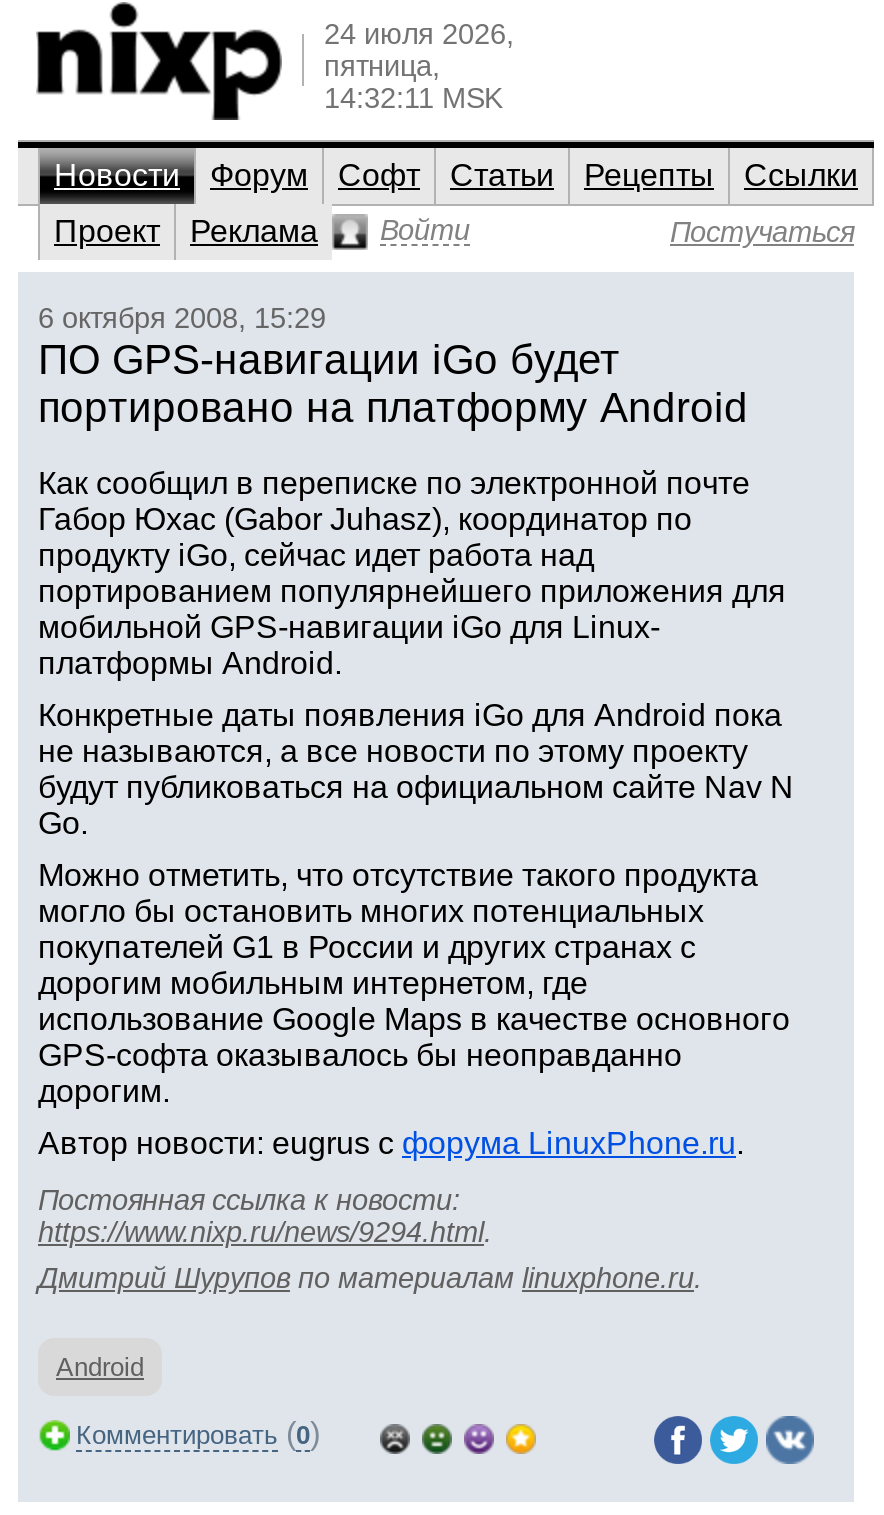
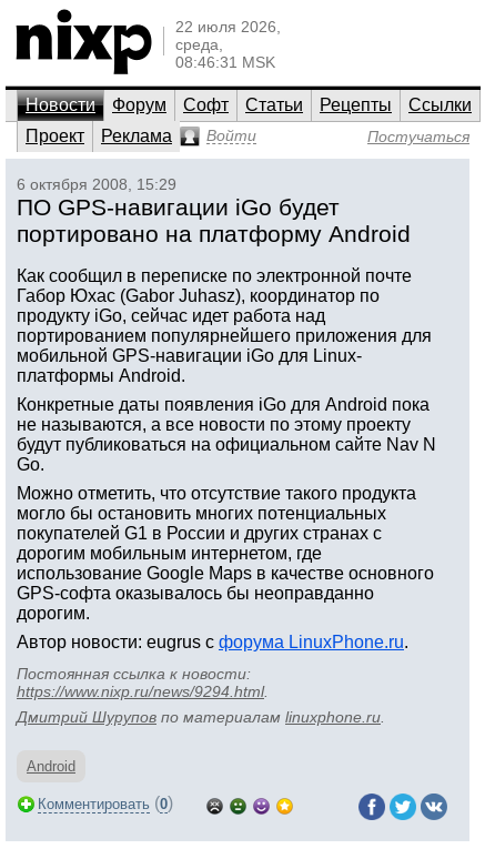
- 24 июля 2026,
- пятница,
- 14:32:11 MSK
+ 22 июля 2026,
+ среда,
+ 08:46:31 MSK
